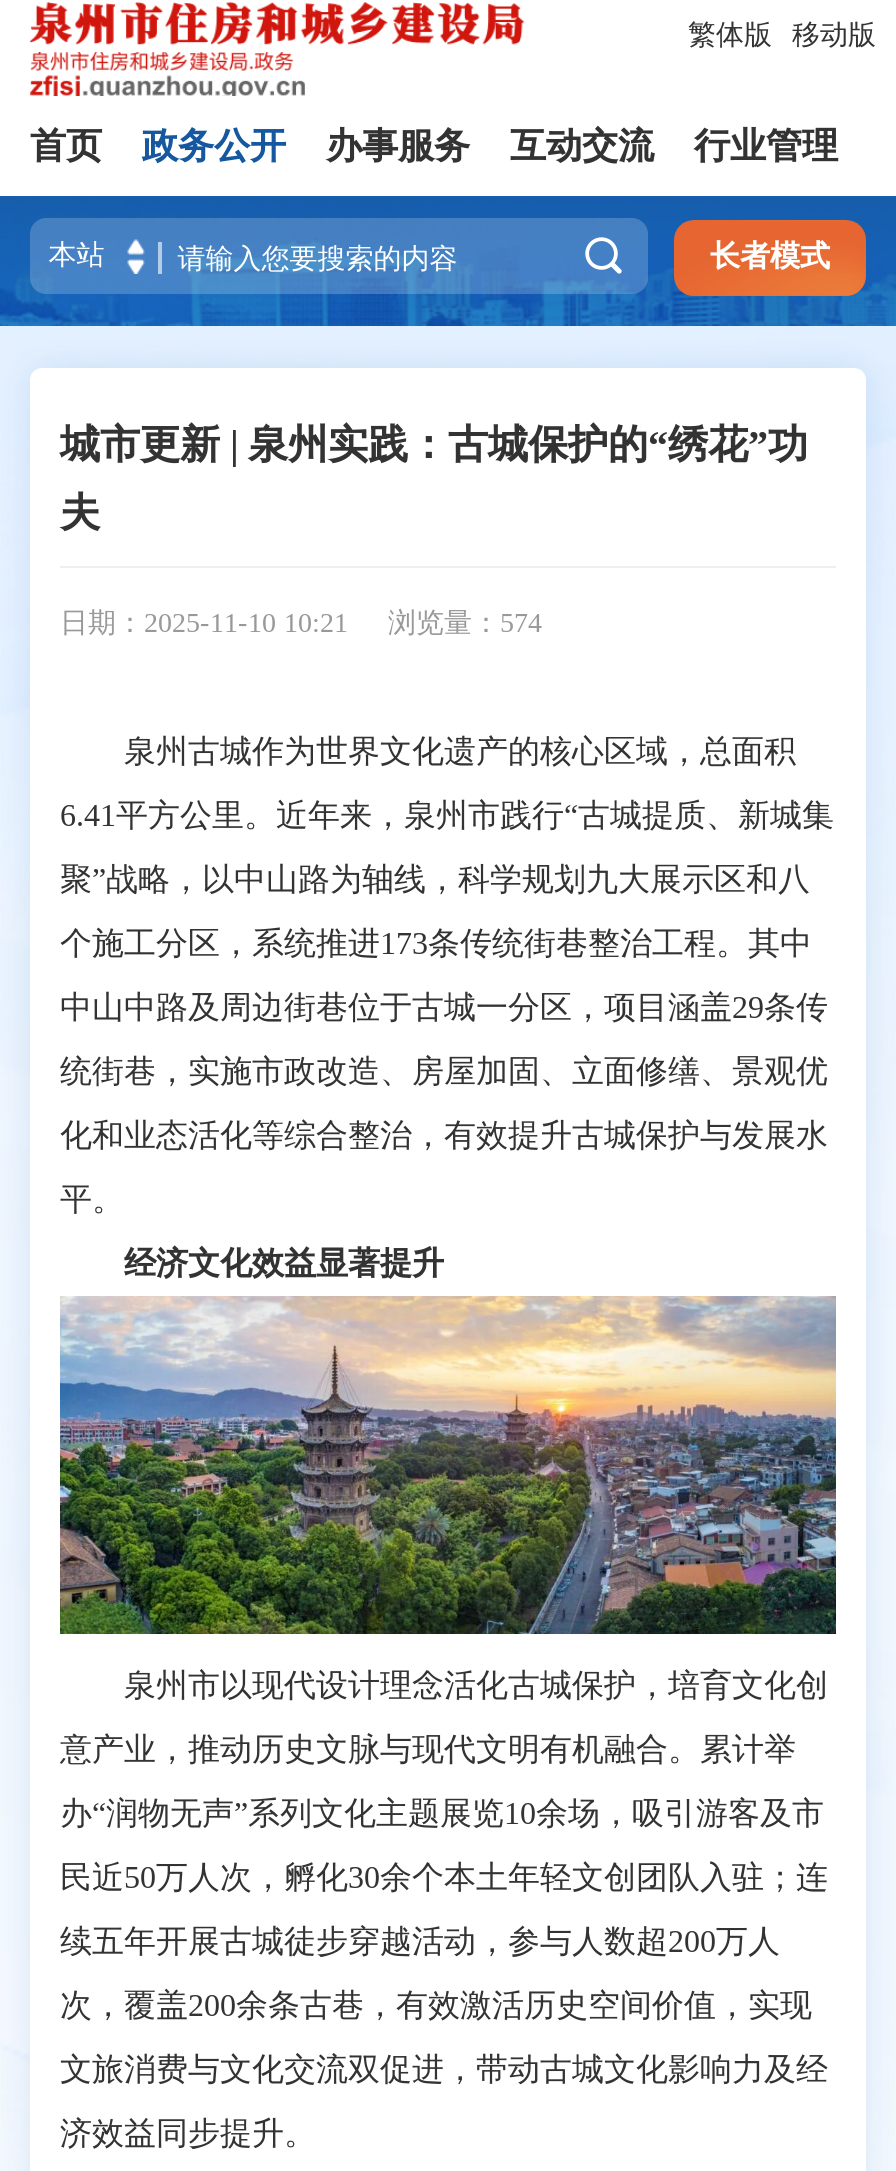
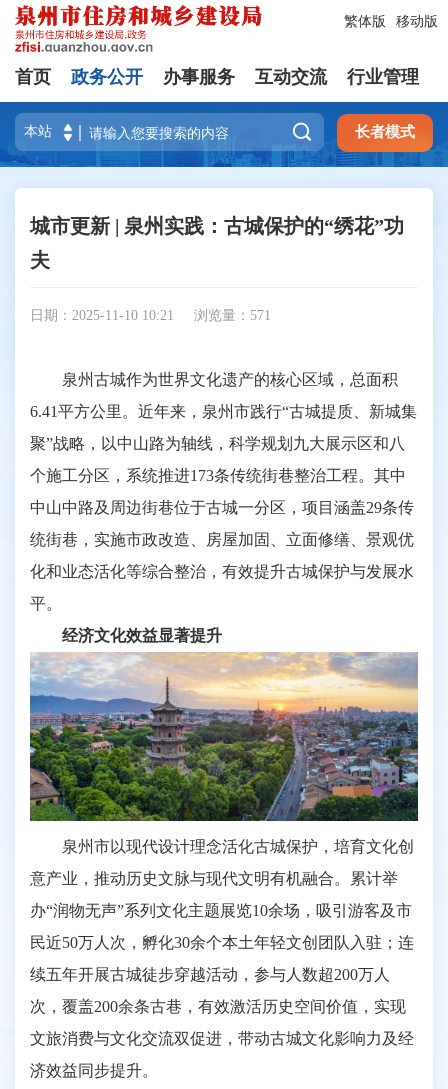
- 日期：2025-11-10 10:21 浏览量：574
+ 日期：2025-11-10 10:21 浏览量：571
